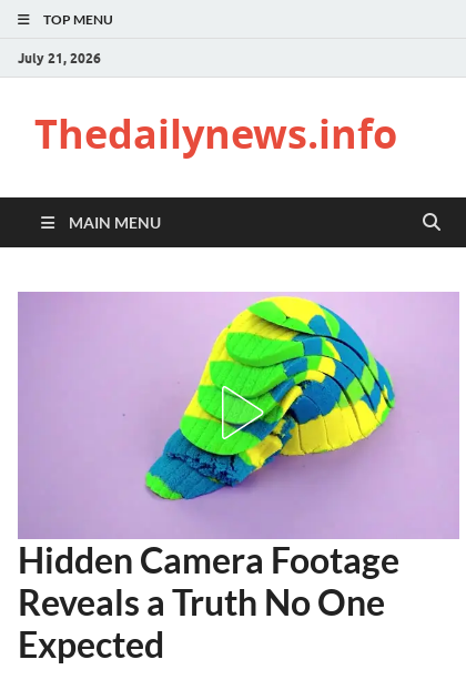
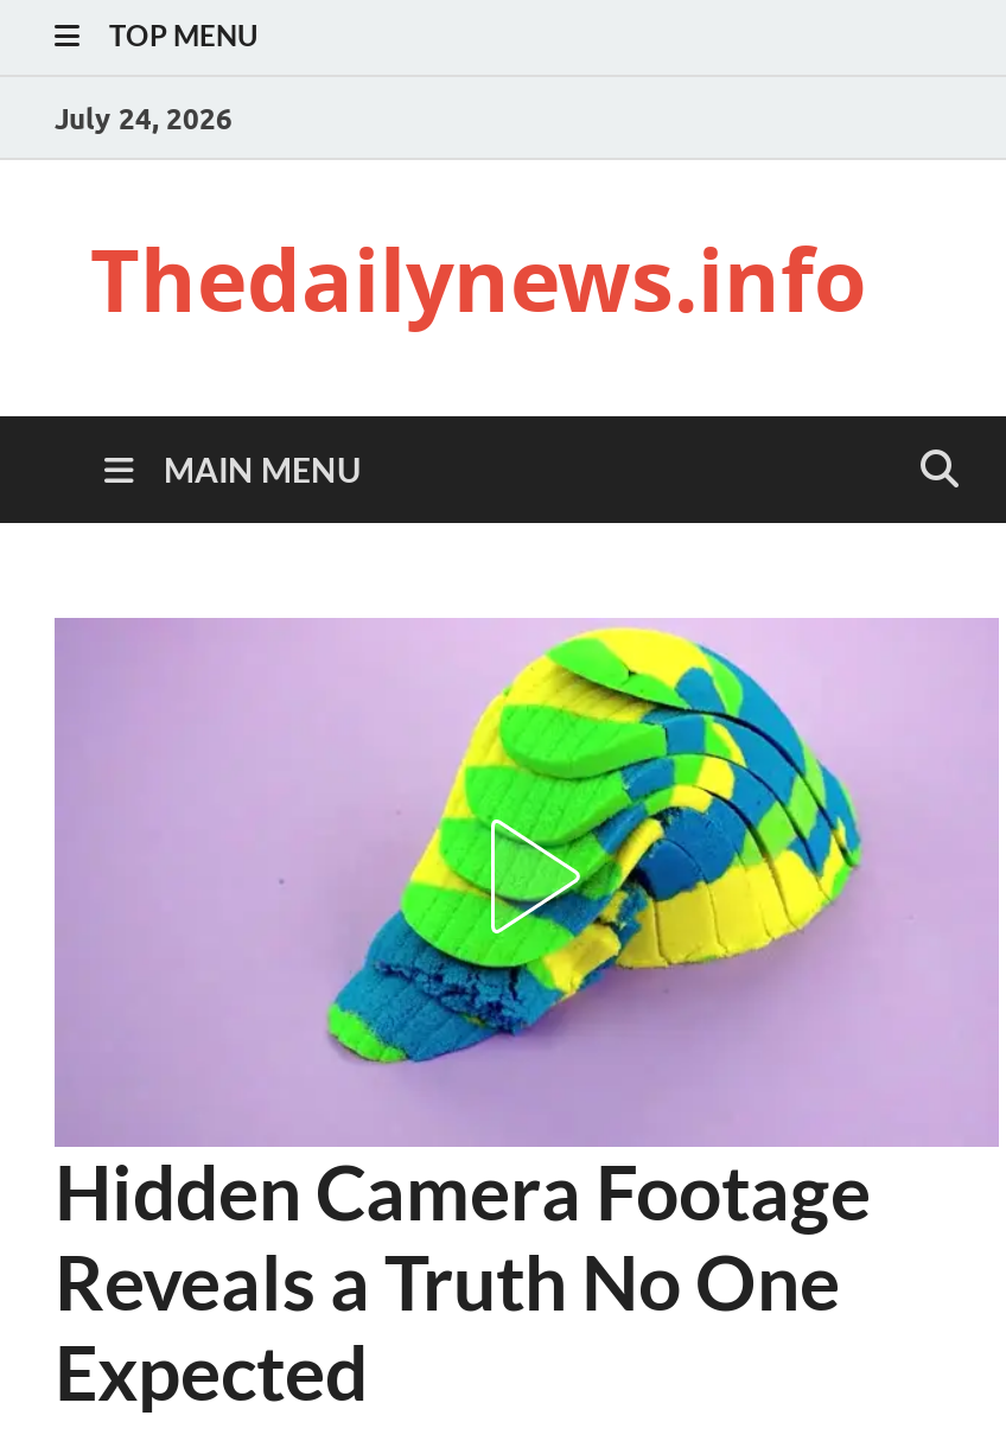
- July 21, 2026
+ July 24, 2026
